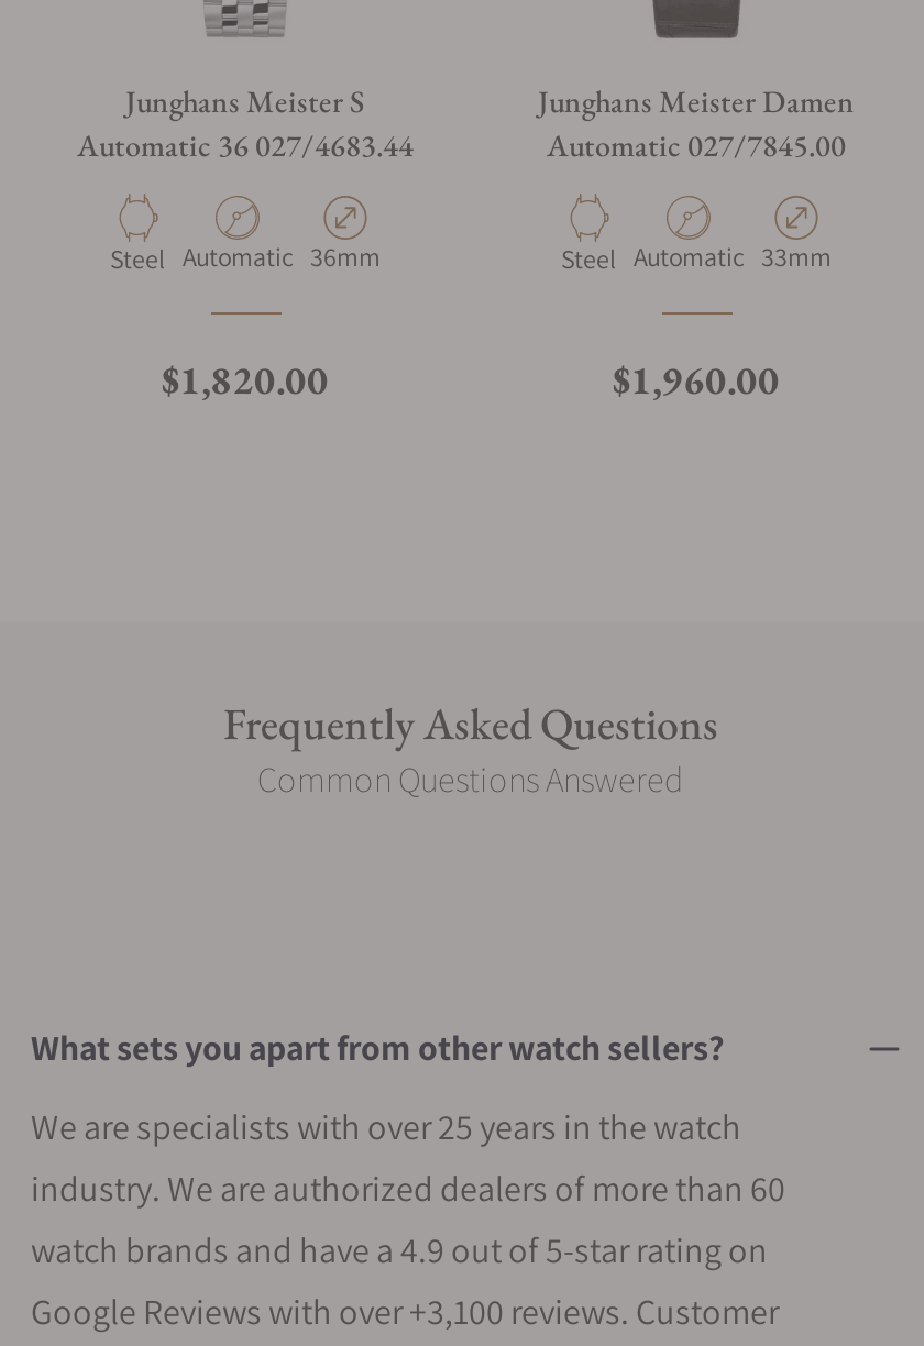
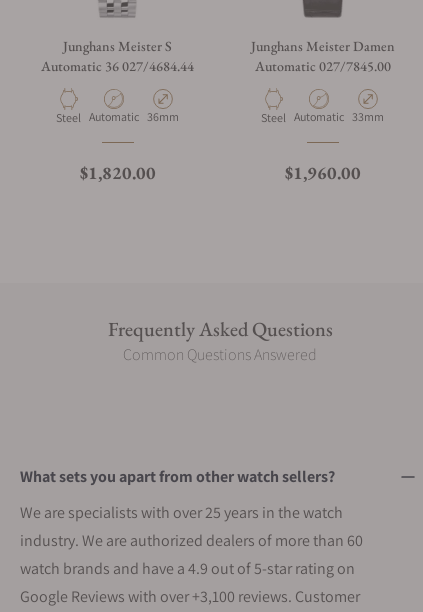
- Automatic 36 027/4683.44
+ Automatic 36 027/4684.44
